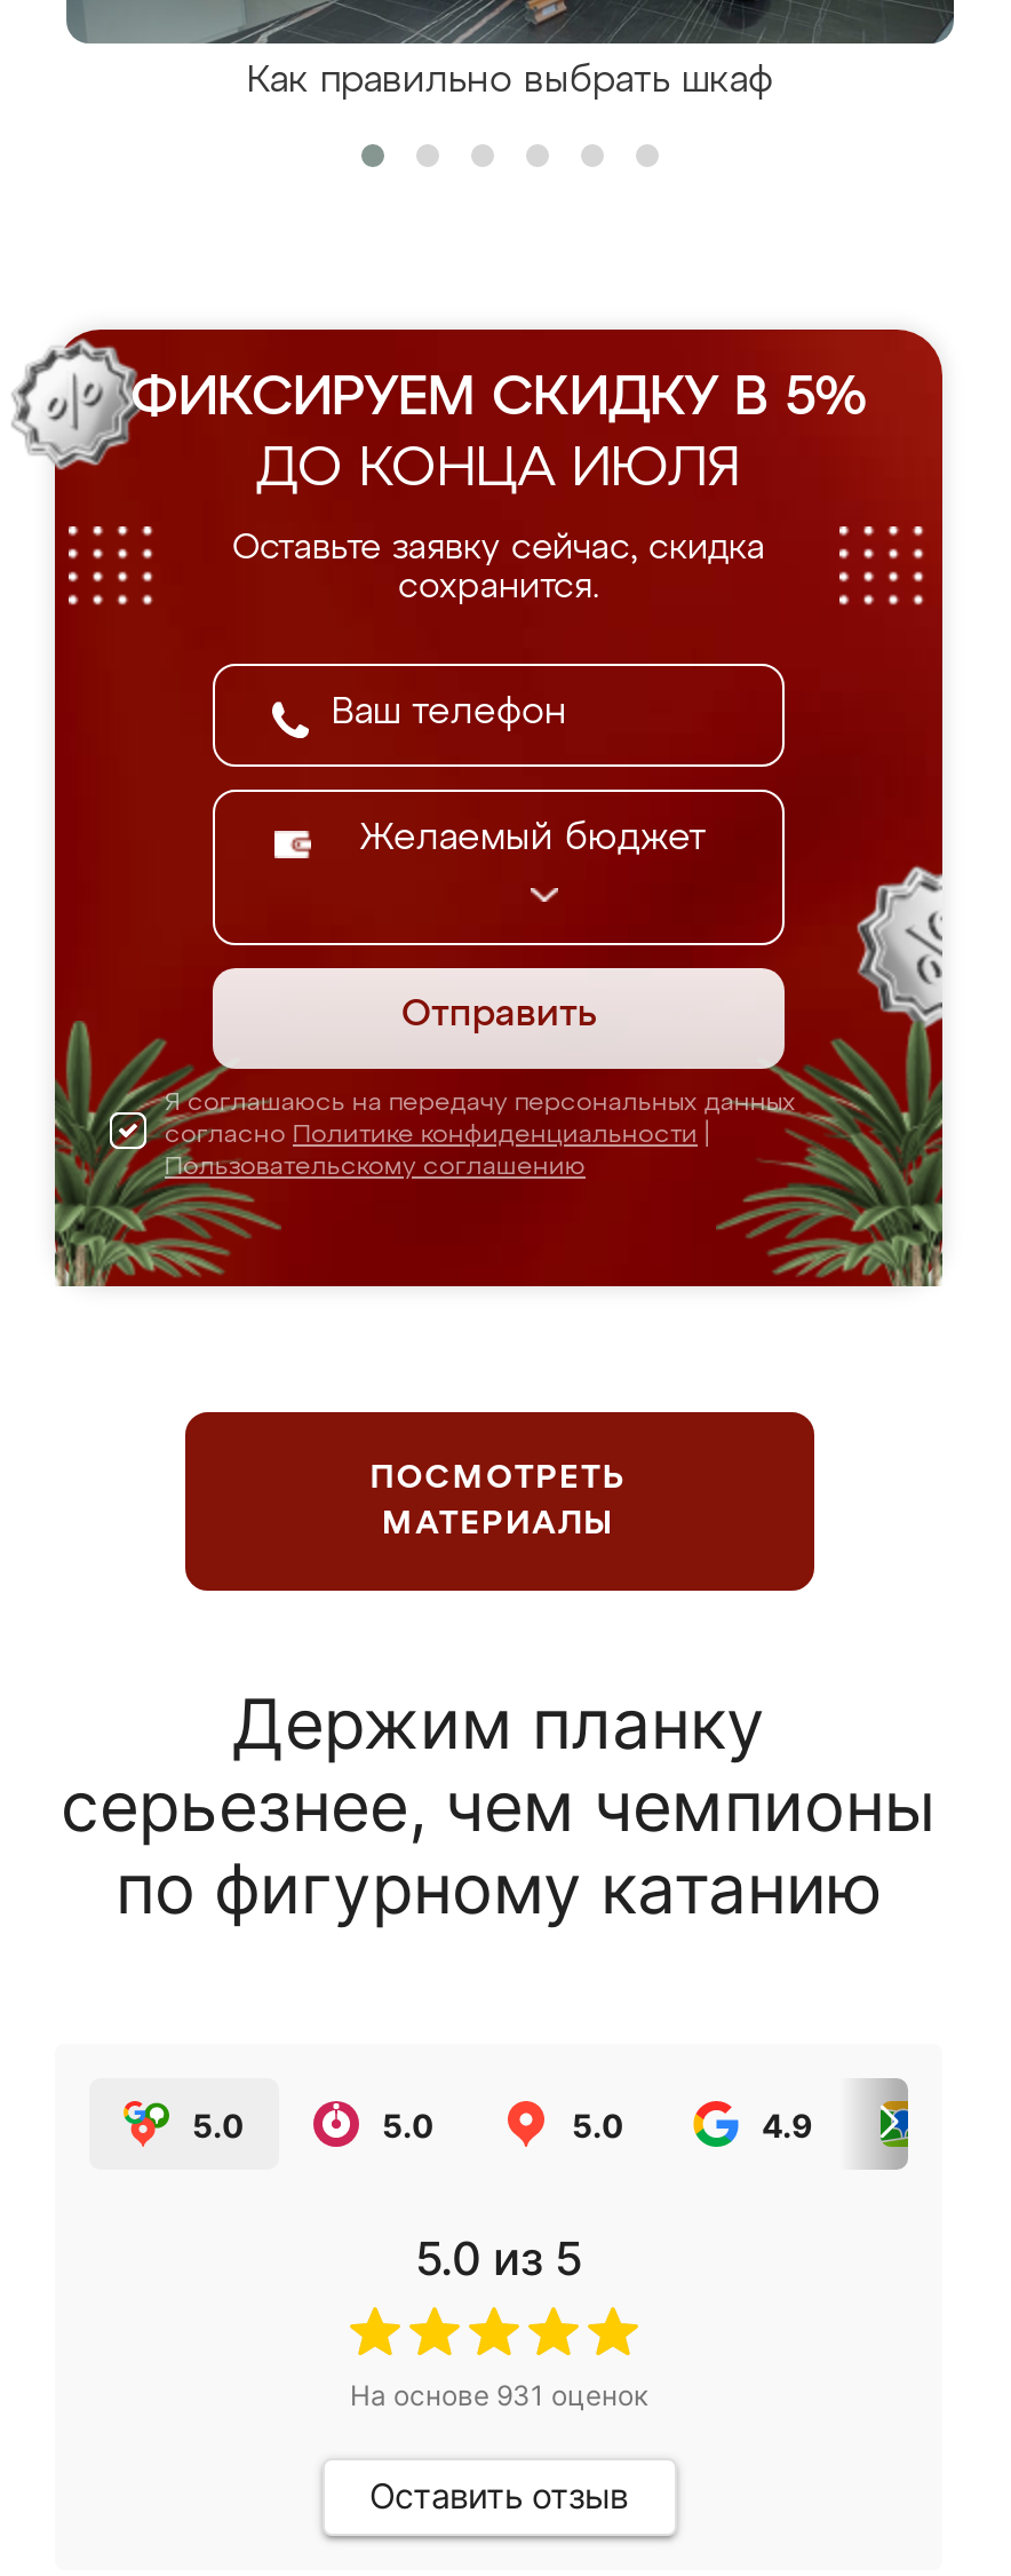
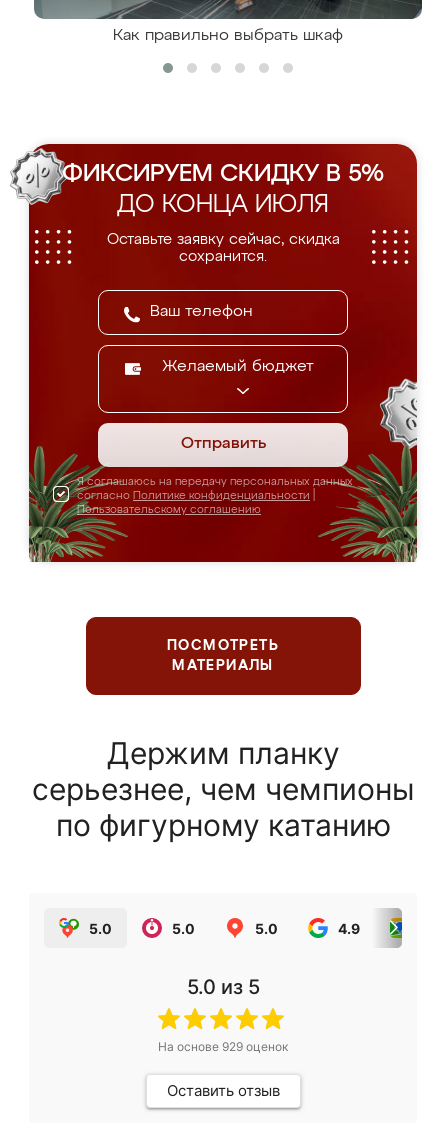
- На основе 931 оценок
+ На основе 929 оценок
